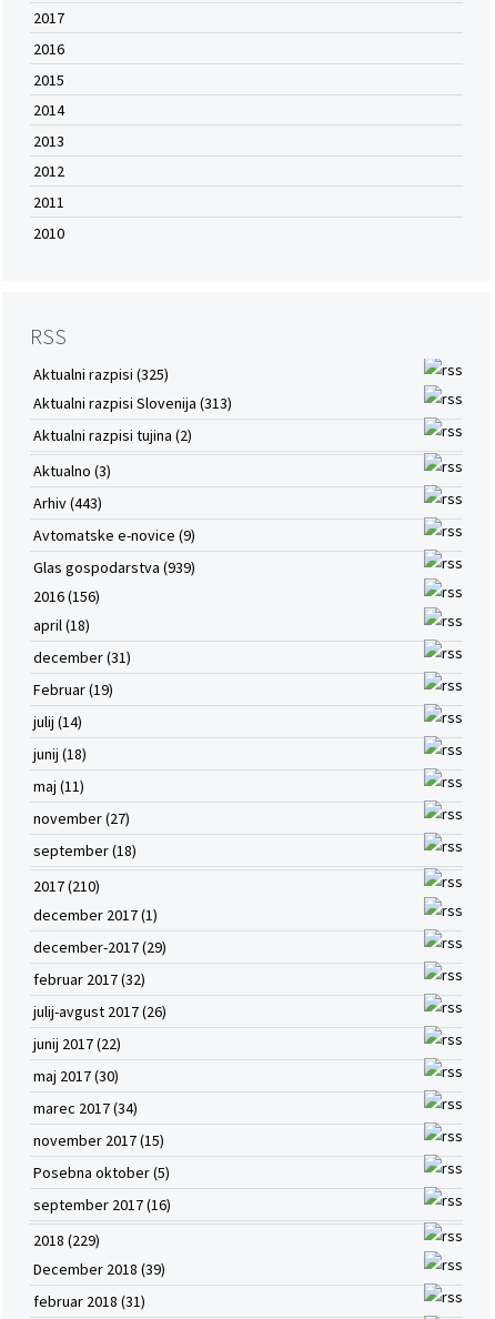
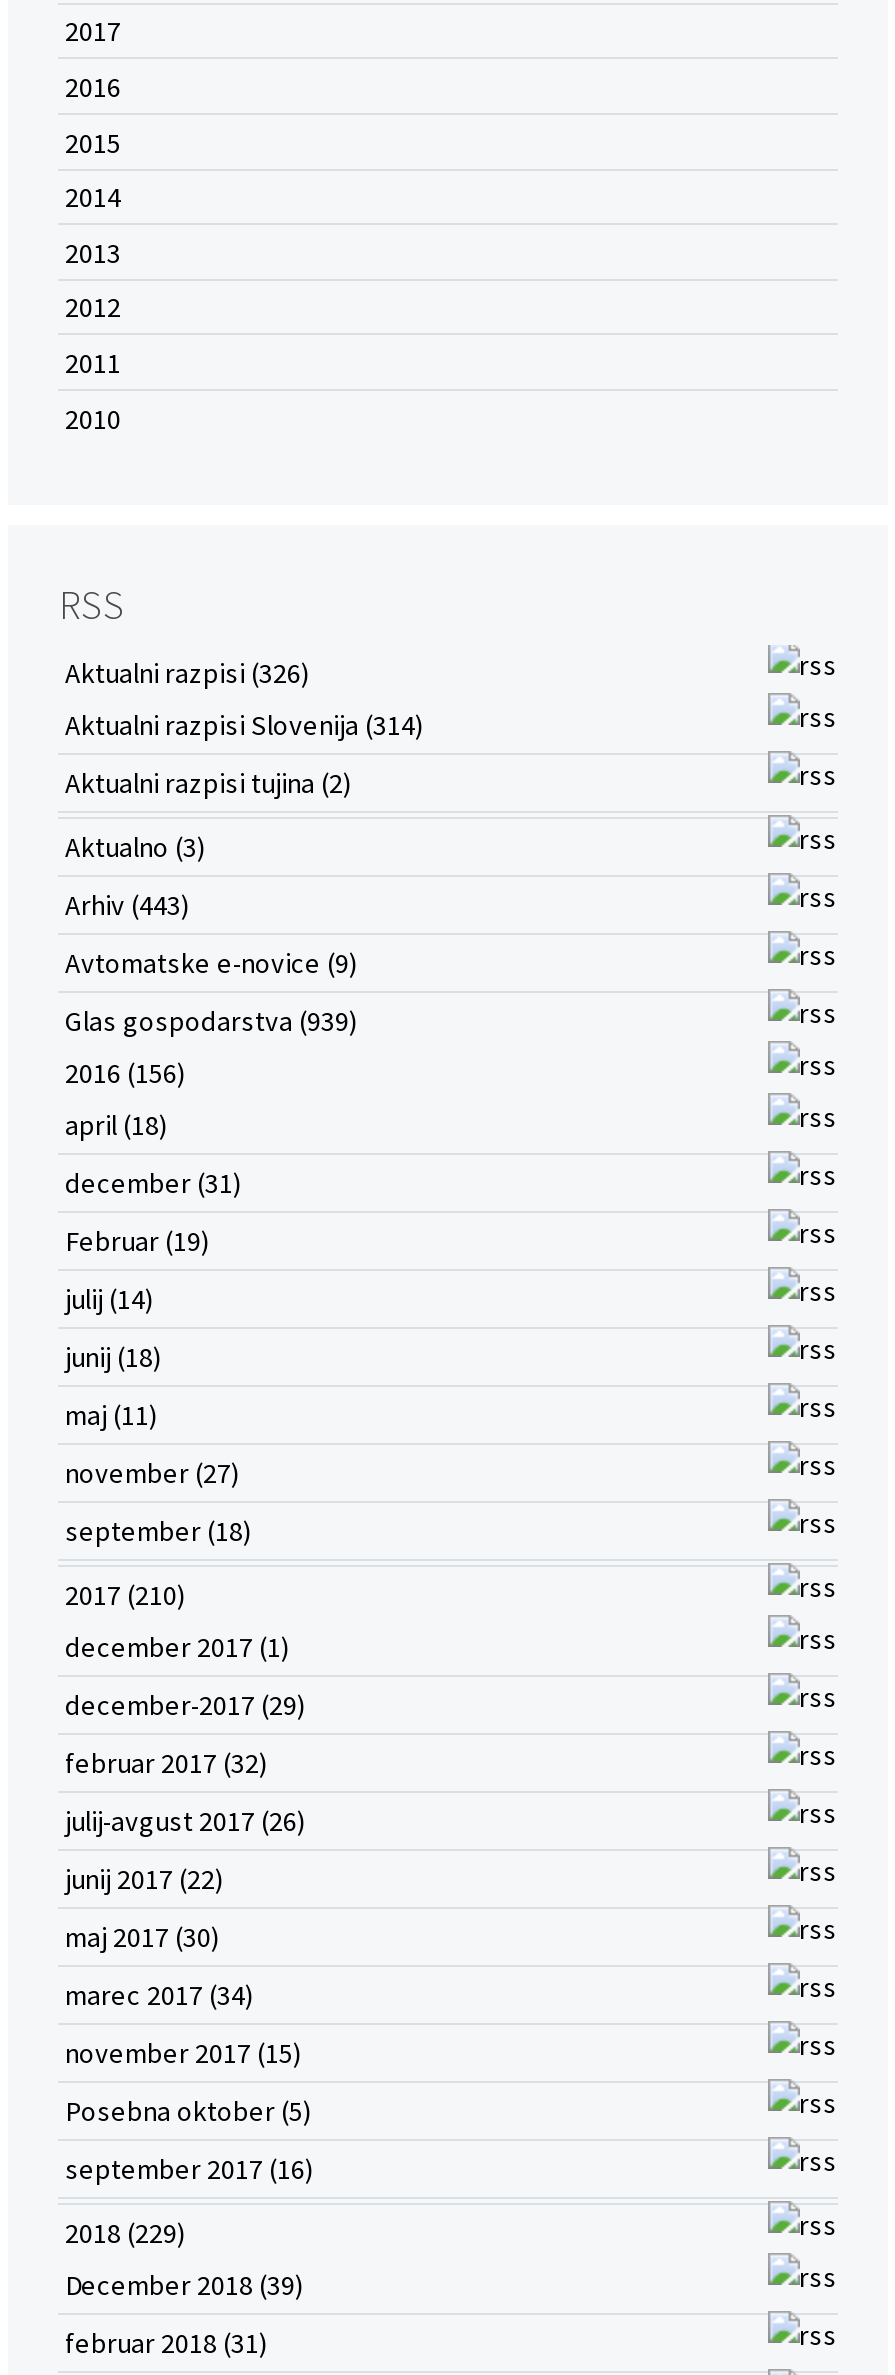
- Aktualni razpisi (325)
+ Aktualni razpisi (326)

- Aktualni razpisi Slovenija (313)
+ Aktualni razpisi Slovenija (314)
